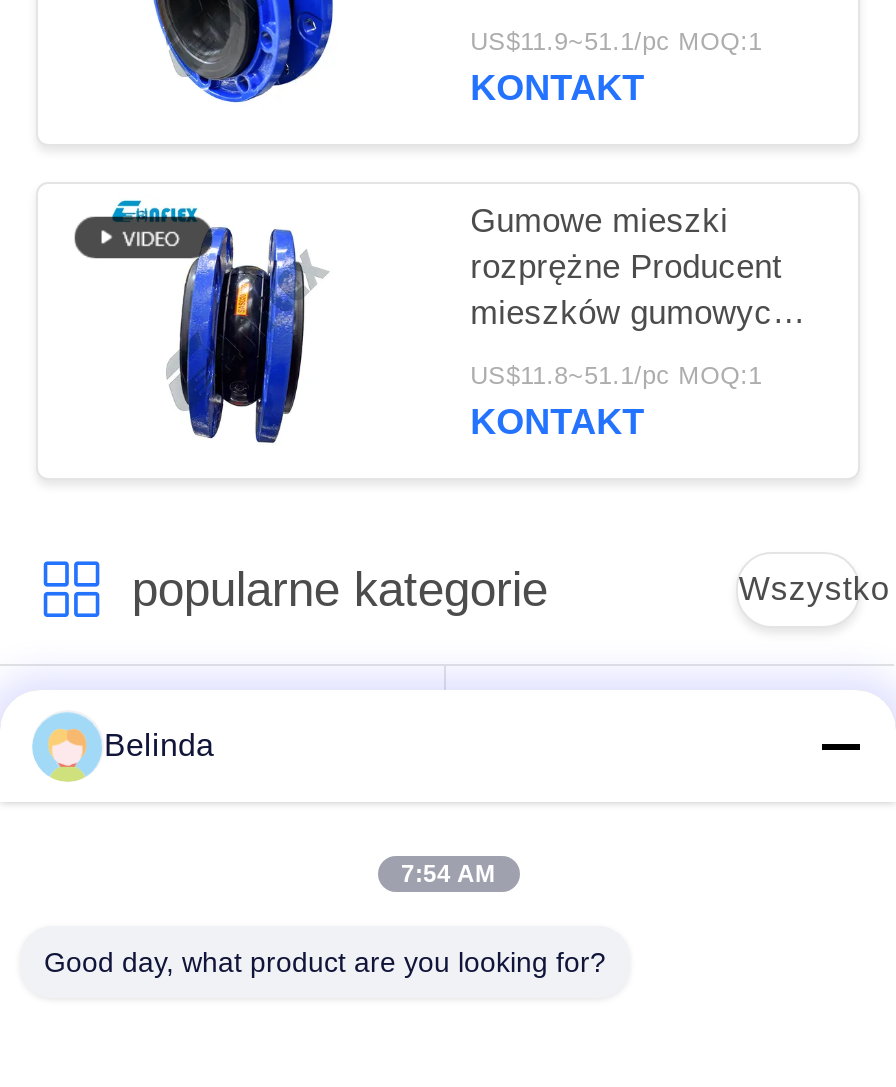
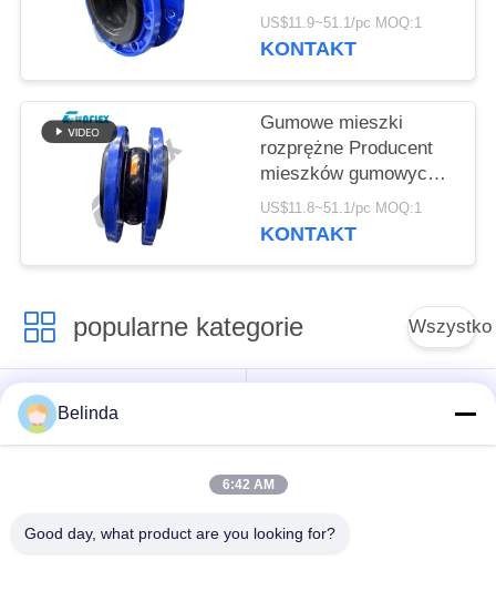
- 7:54 AM
+ 6:42 AM
